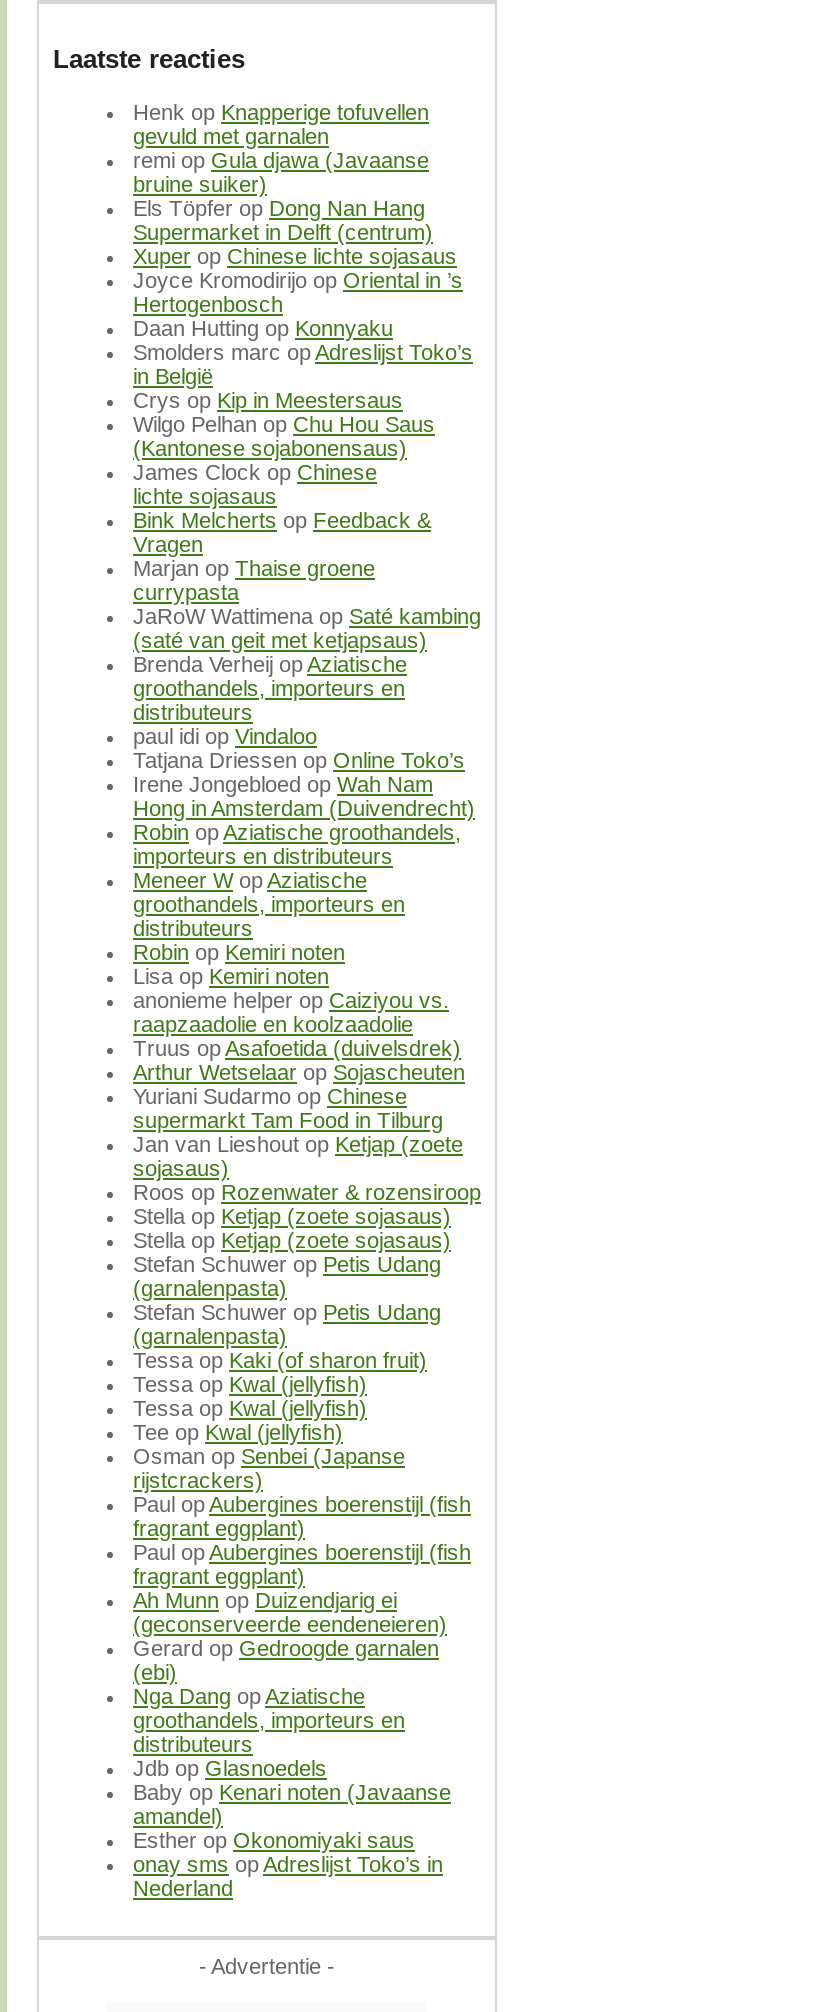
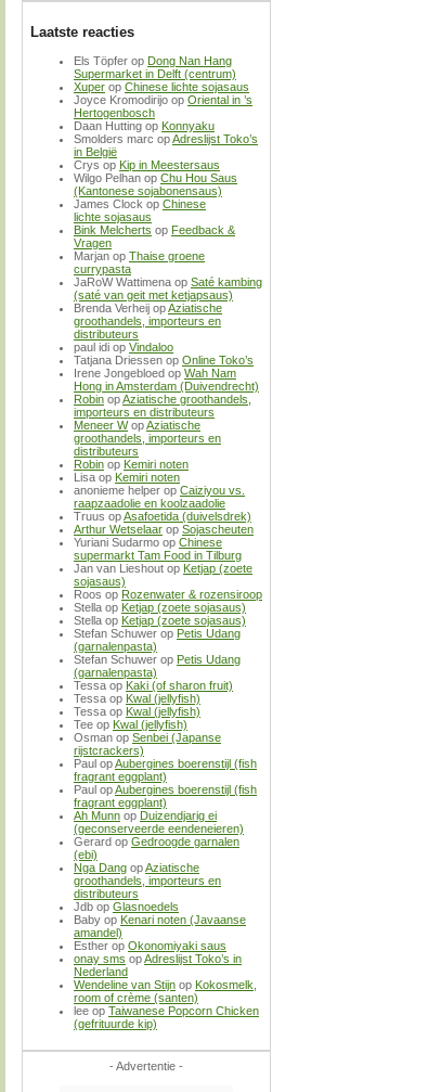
- Henk op Knapperige tofuvellen
- gevuld met garnalen
- remiopGula djawa (Javaanse
- bruine suiker)

moved up: Els TöpferopDong Nan Hang | Supermarket in Delft (centrum) | XuperopChinese lichte sojasaus | ... | onay sms opAdreslijst Toko’s in | Nederland

+ Wendeline van Stijn op Kokosmelk,
+ room of crème (santen)
+ leeopTaiwanese Popcorn Chicken
+ (gefrituurde kip)
